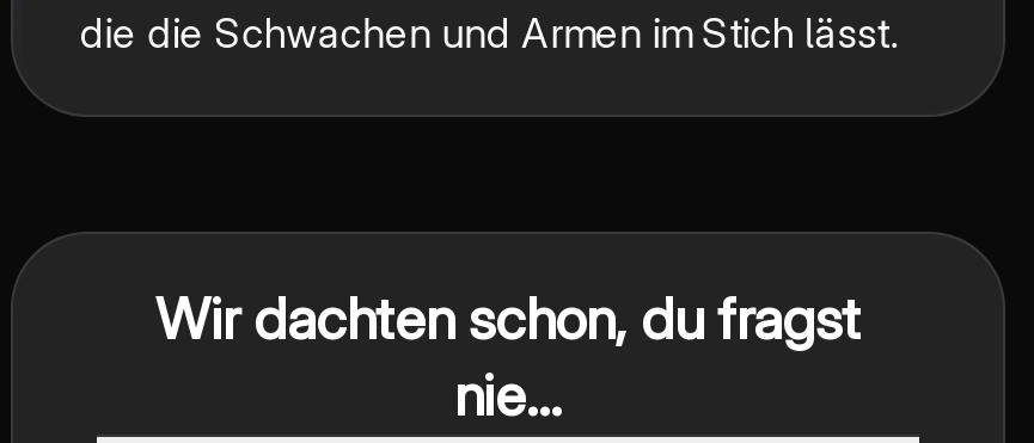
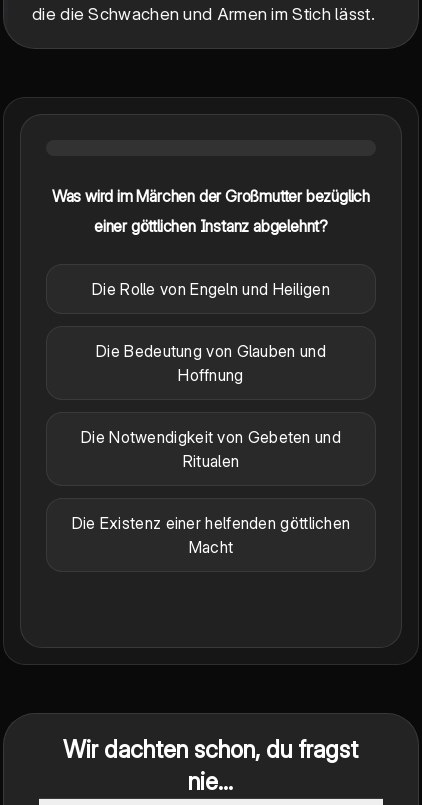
+ Was wird im Märchen der Großmutter bezüglich
+ einer göttlichen Instanz abgelehnt?
+ Die Rolle von Engeln und Heiligen
+ Die Bedeutung von Glauben und
+ Hoffnung
+ Die Notwendigkeit von Gebeten und
+ Ritualen
+ Die Existenz einer helfenden göttlichen
+ Macht
